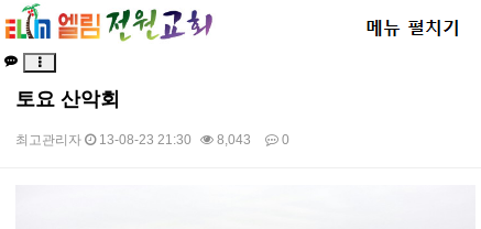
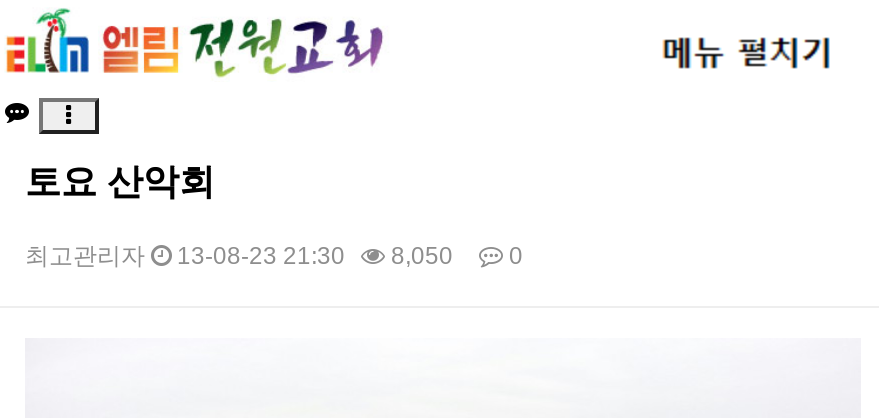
- 최고관리자 13-08-23 21:30 8,043 0
+ 최고관리자 13-08-23 21:30 8,050 0
